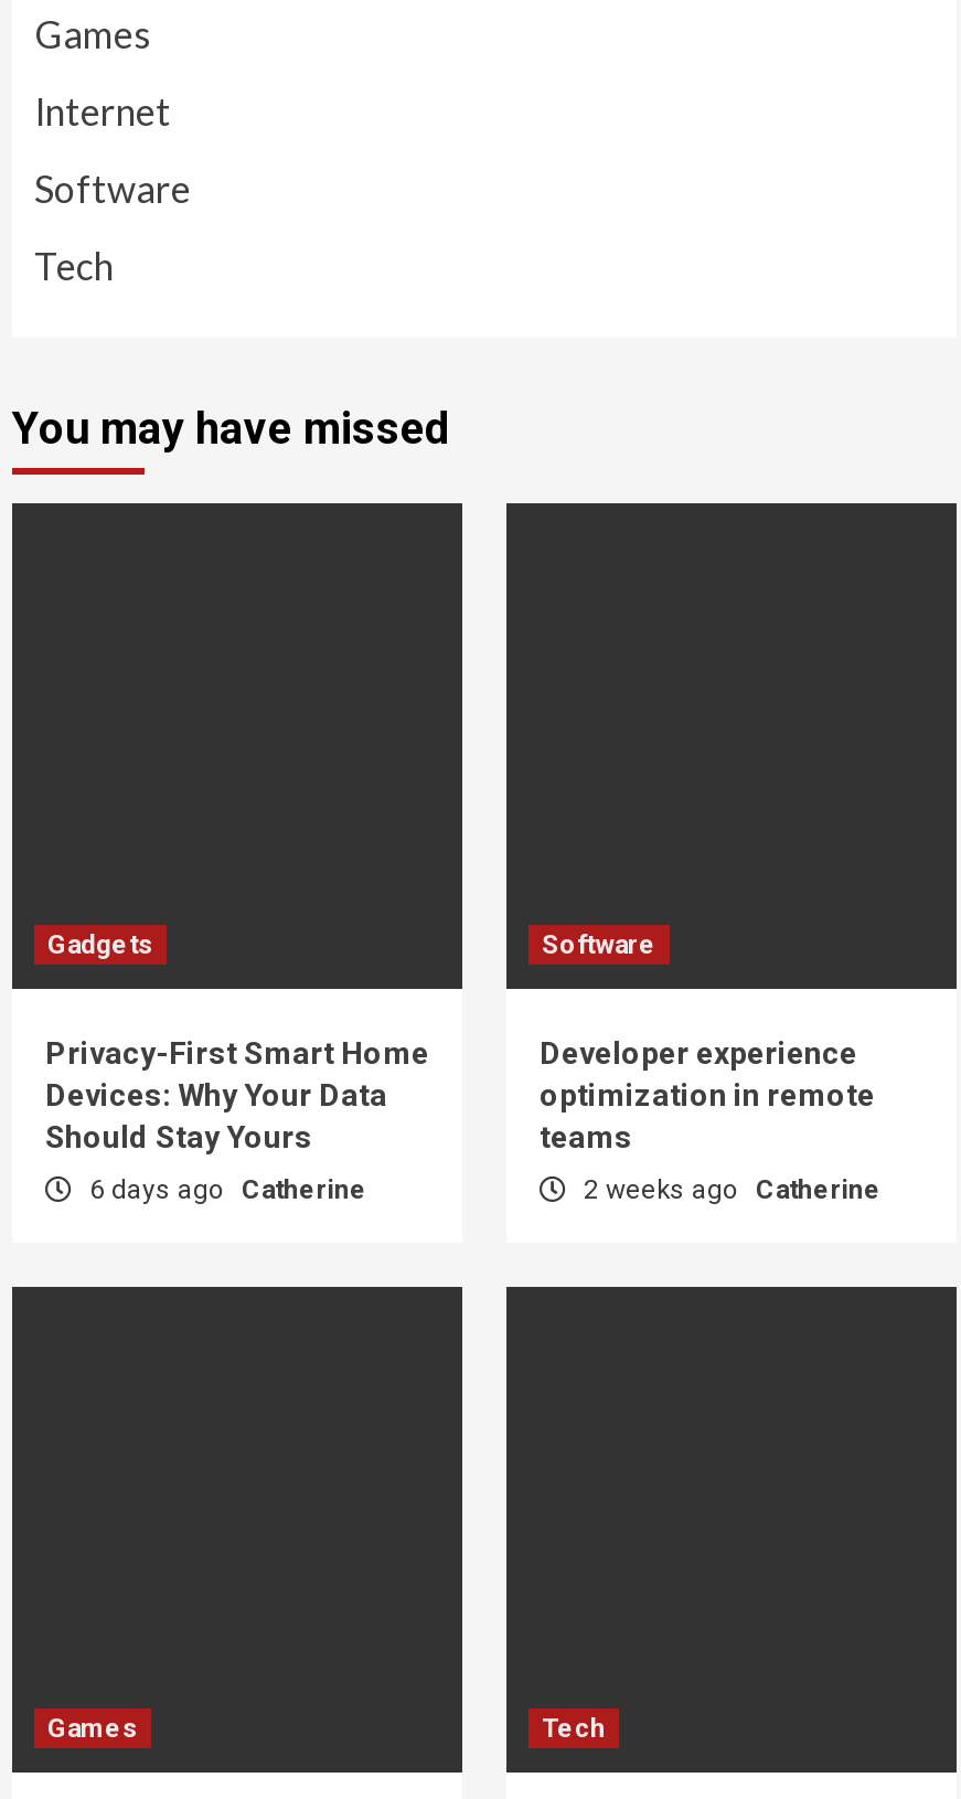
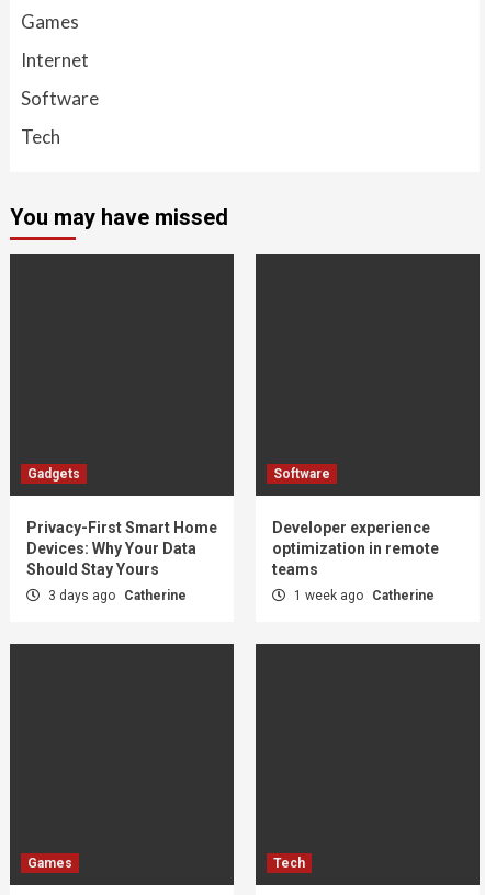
- 6 days ago Catherine
+ 3 days ago Catherine

- 2 weeks ago Catherine
+ 1 week ago Catherine
